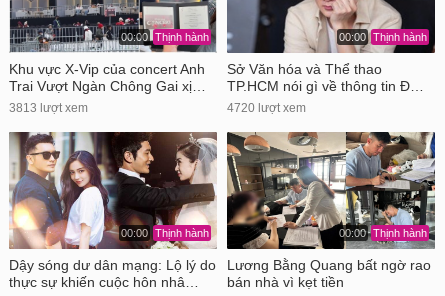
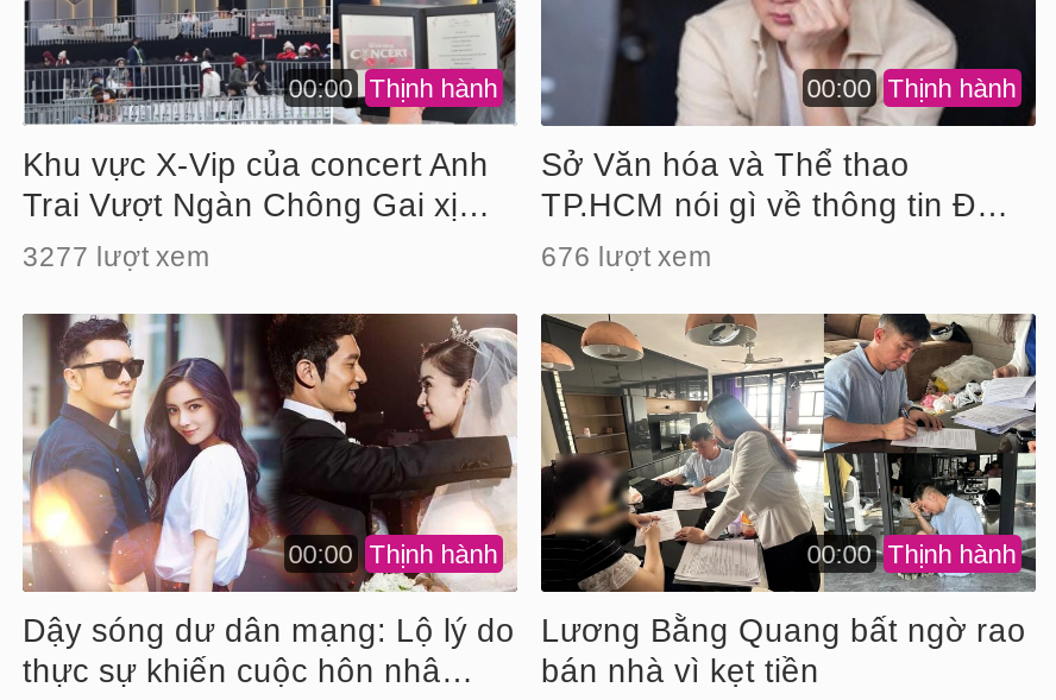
- 3813 lượt xem
+ 3277 lượt xem

- 4720 lượt xem
+ 676 lượt xem
